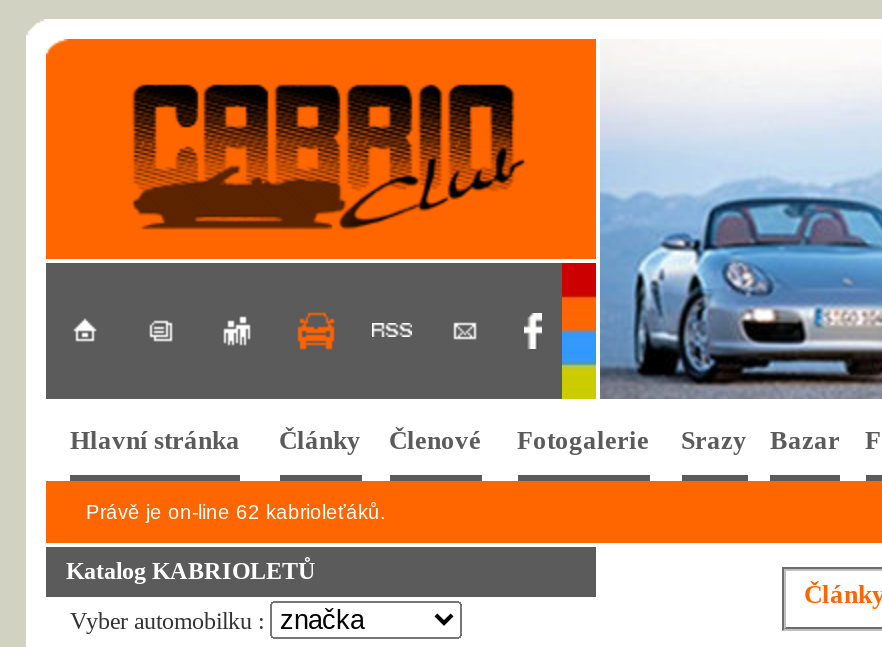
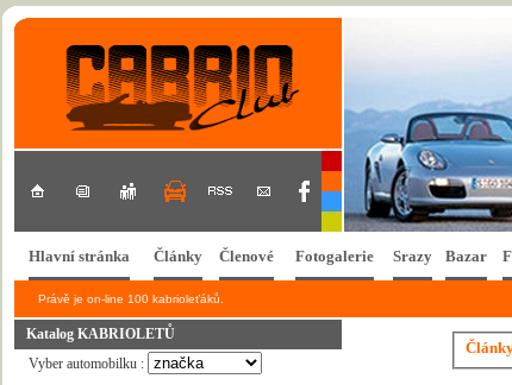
- Právě je on-line 62 kabrioleťáků.
+ Právě je on-line 100 kabrioleťáků.
